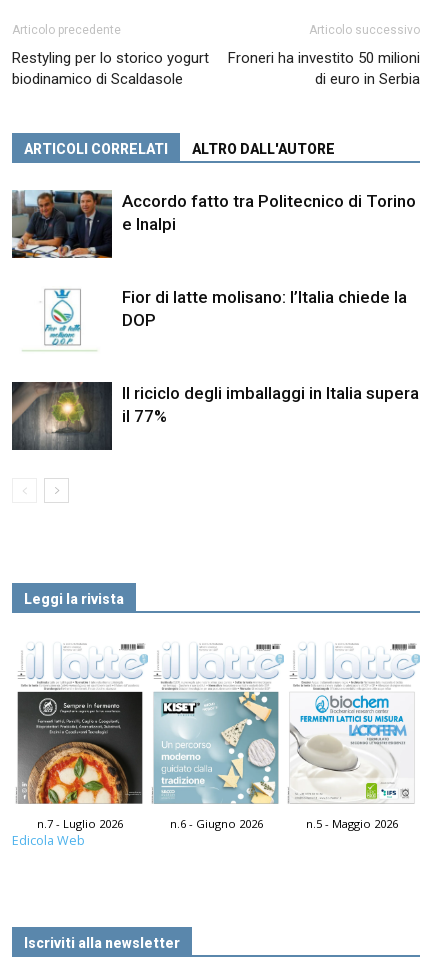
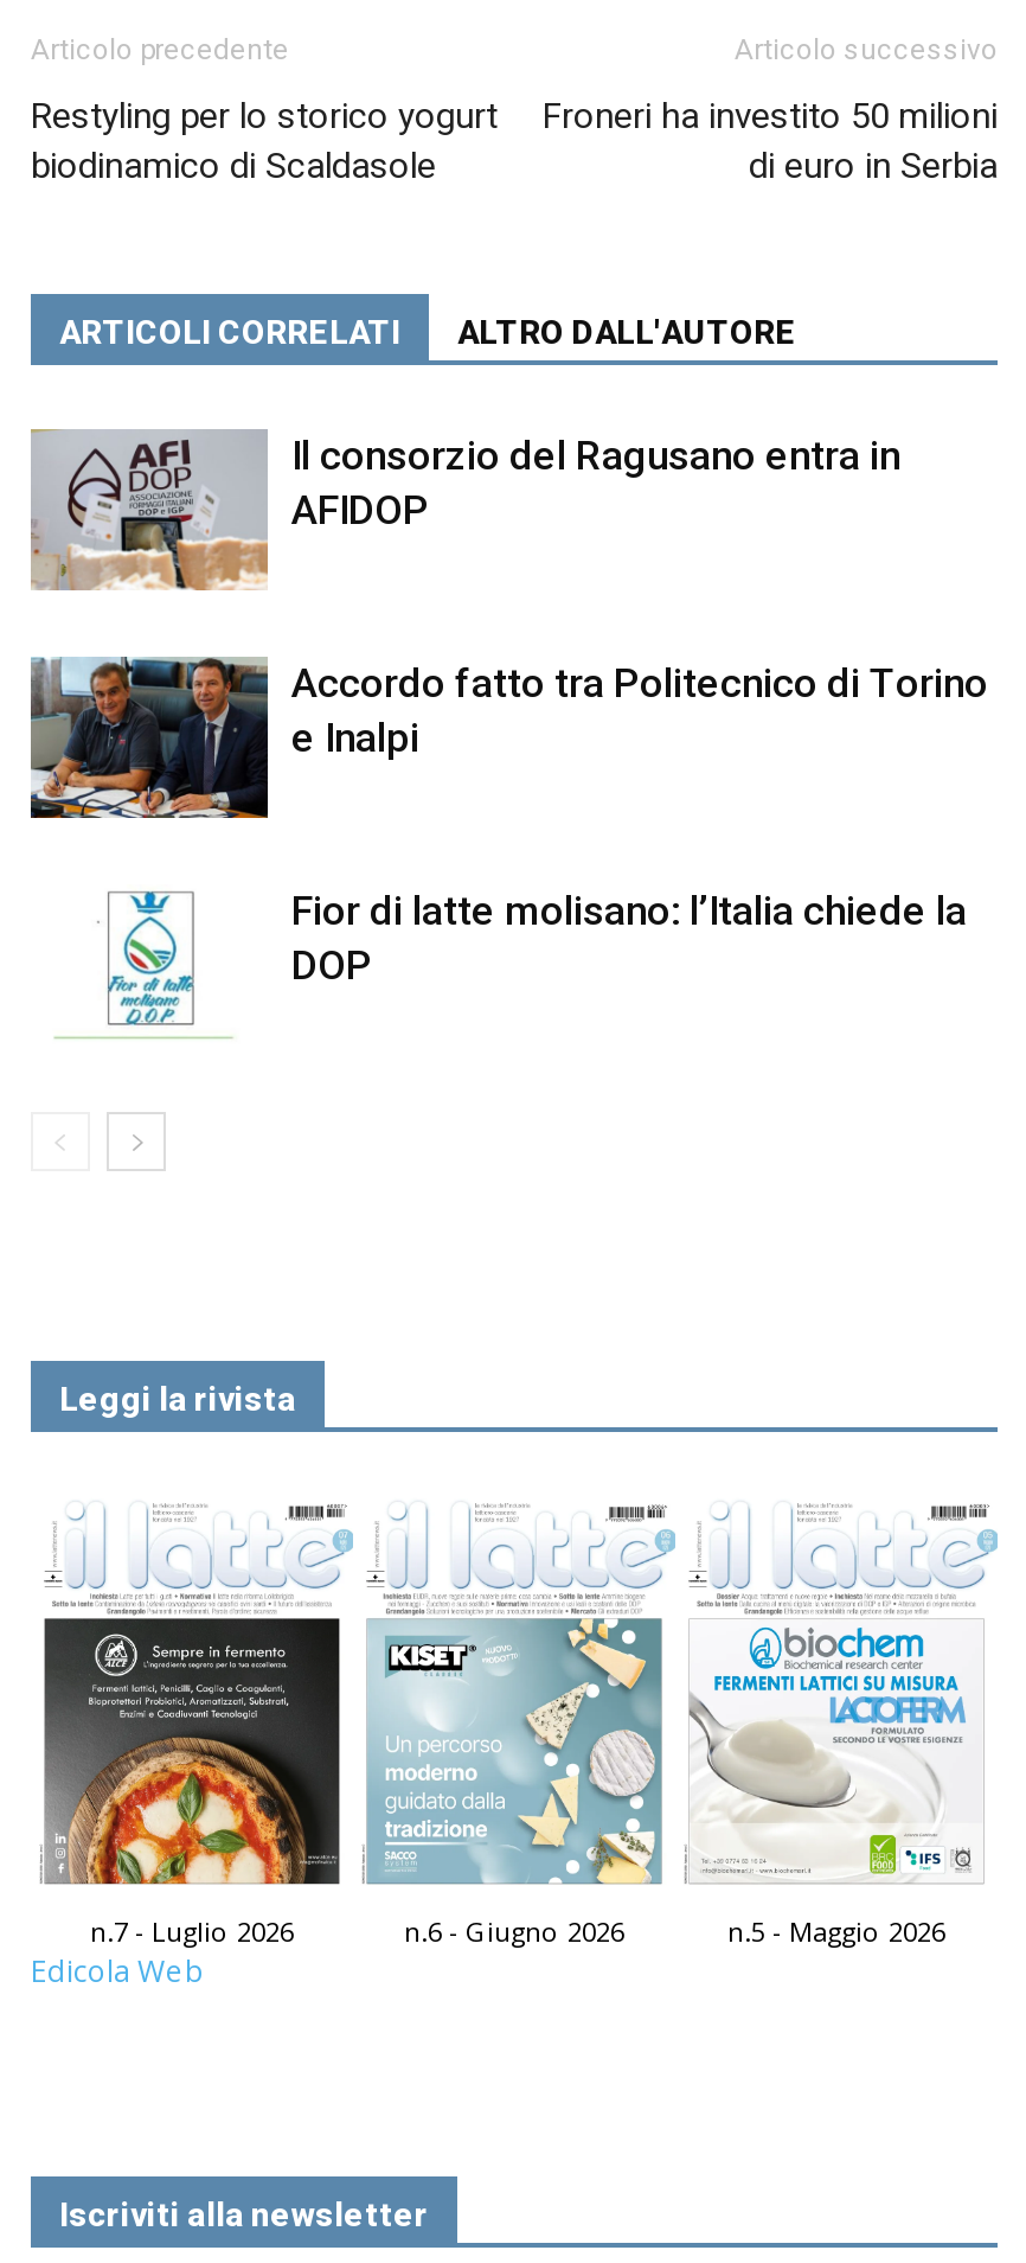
+ [image]
+ Il consorzio del Ragusano entra in
+ AFIDOP

moved down: [image] | Accordo fatto tra Politecnico di Torino | e Inalpi | Fior di latte molisano: l’Italia chiede la | DOP

- [image]
- Il riciclo degli imballaggi in Italia supera
- il 77%
